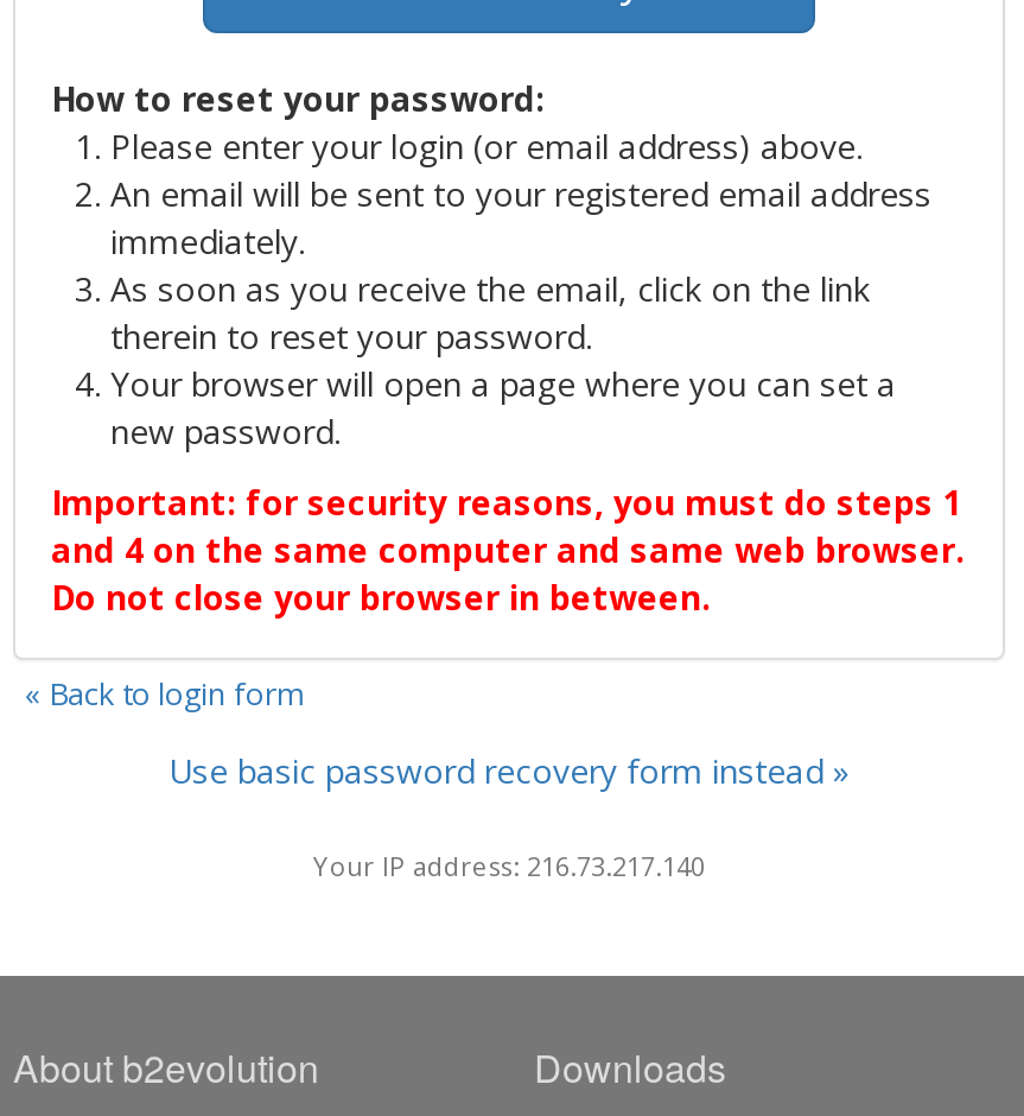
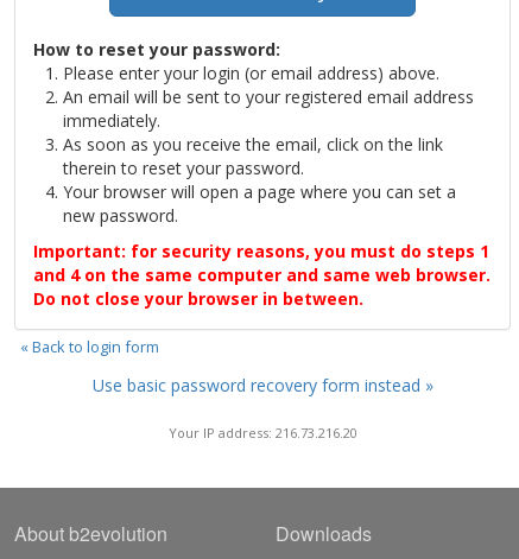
- Your IP address: 216.73.217.140
+ Your IP address: 216.73.216.20
